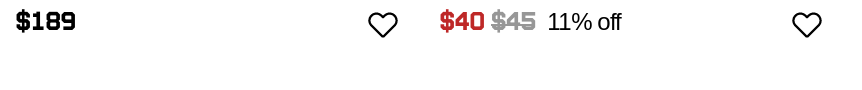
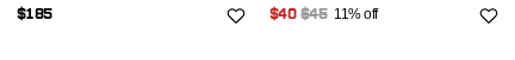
- $189
+ $185
